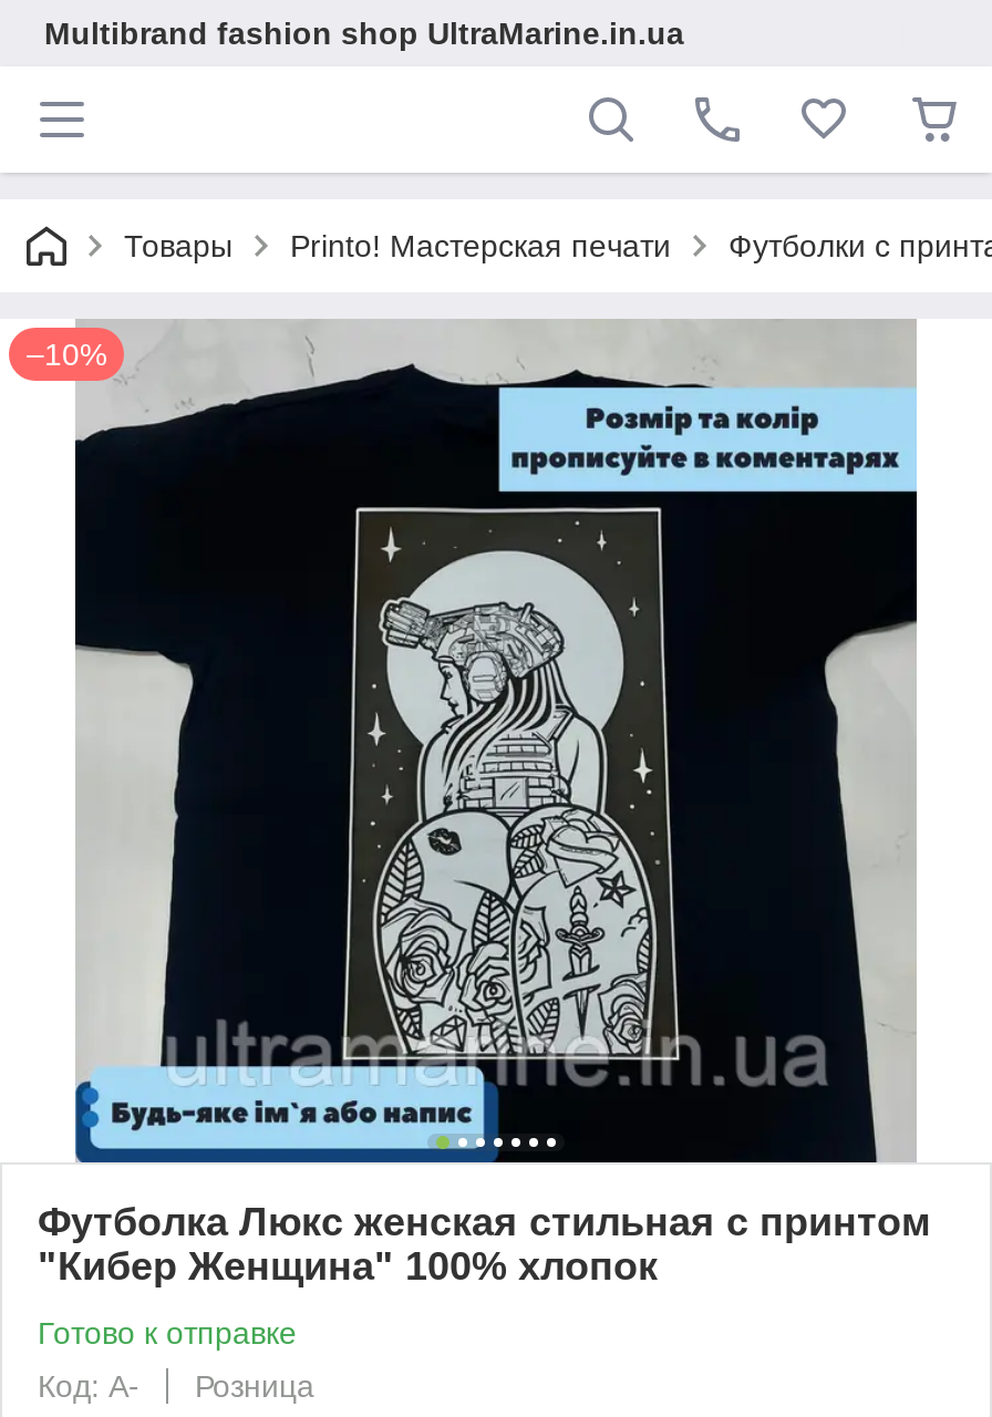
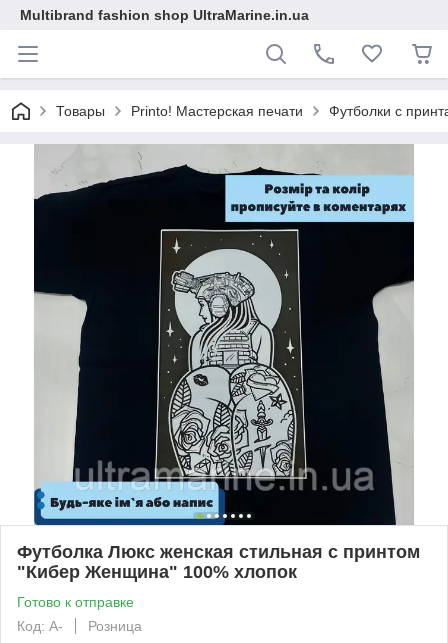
- –10%
